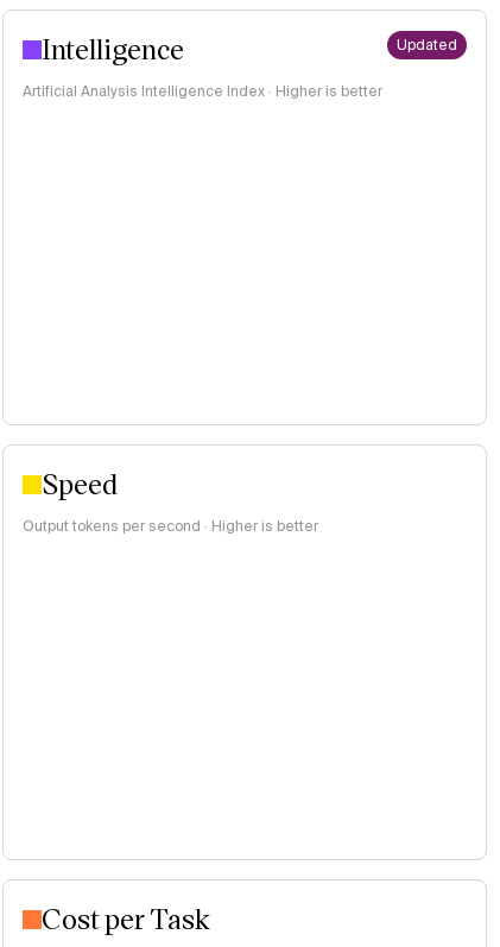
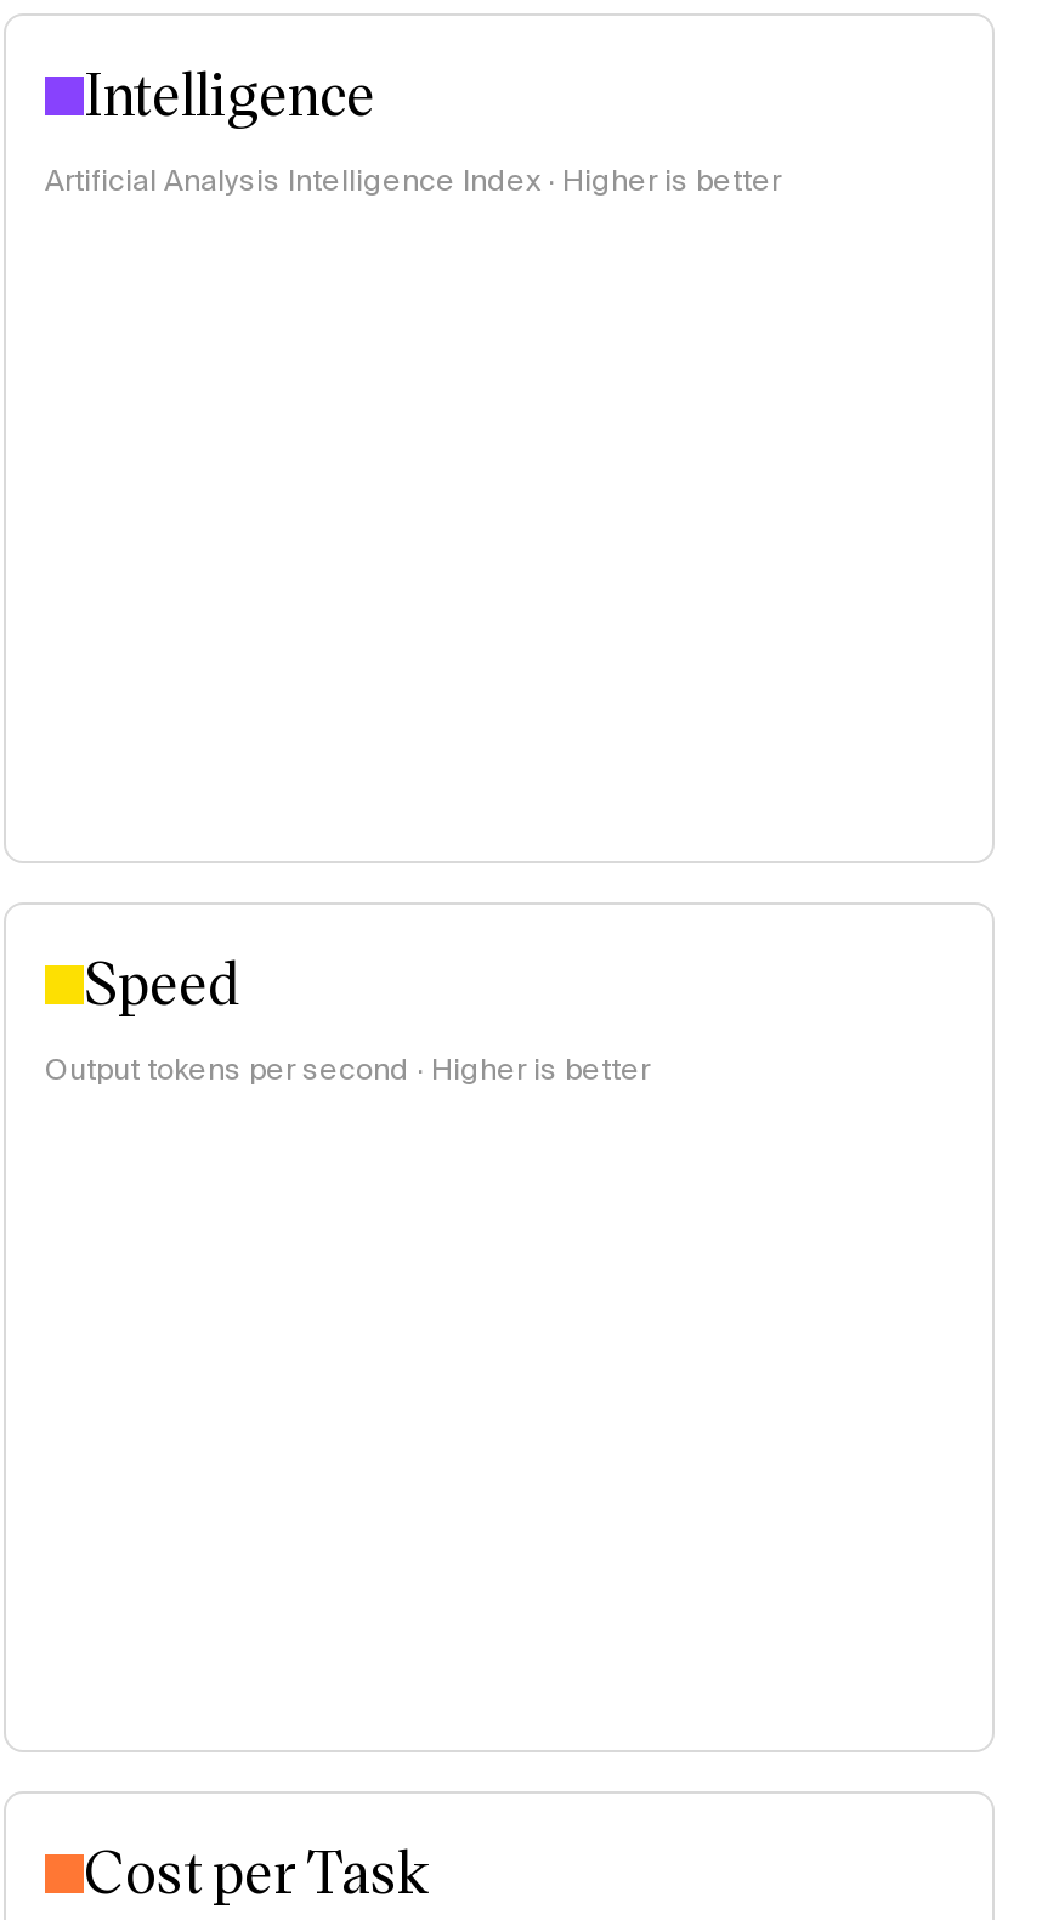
- Updated
